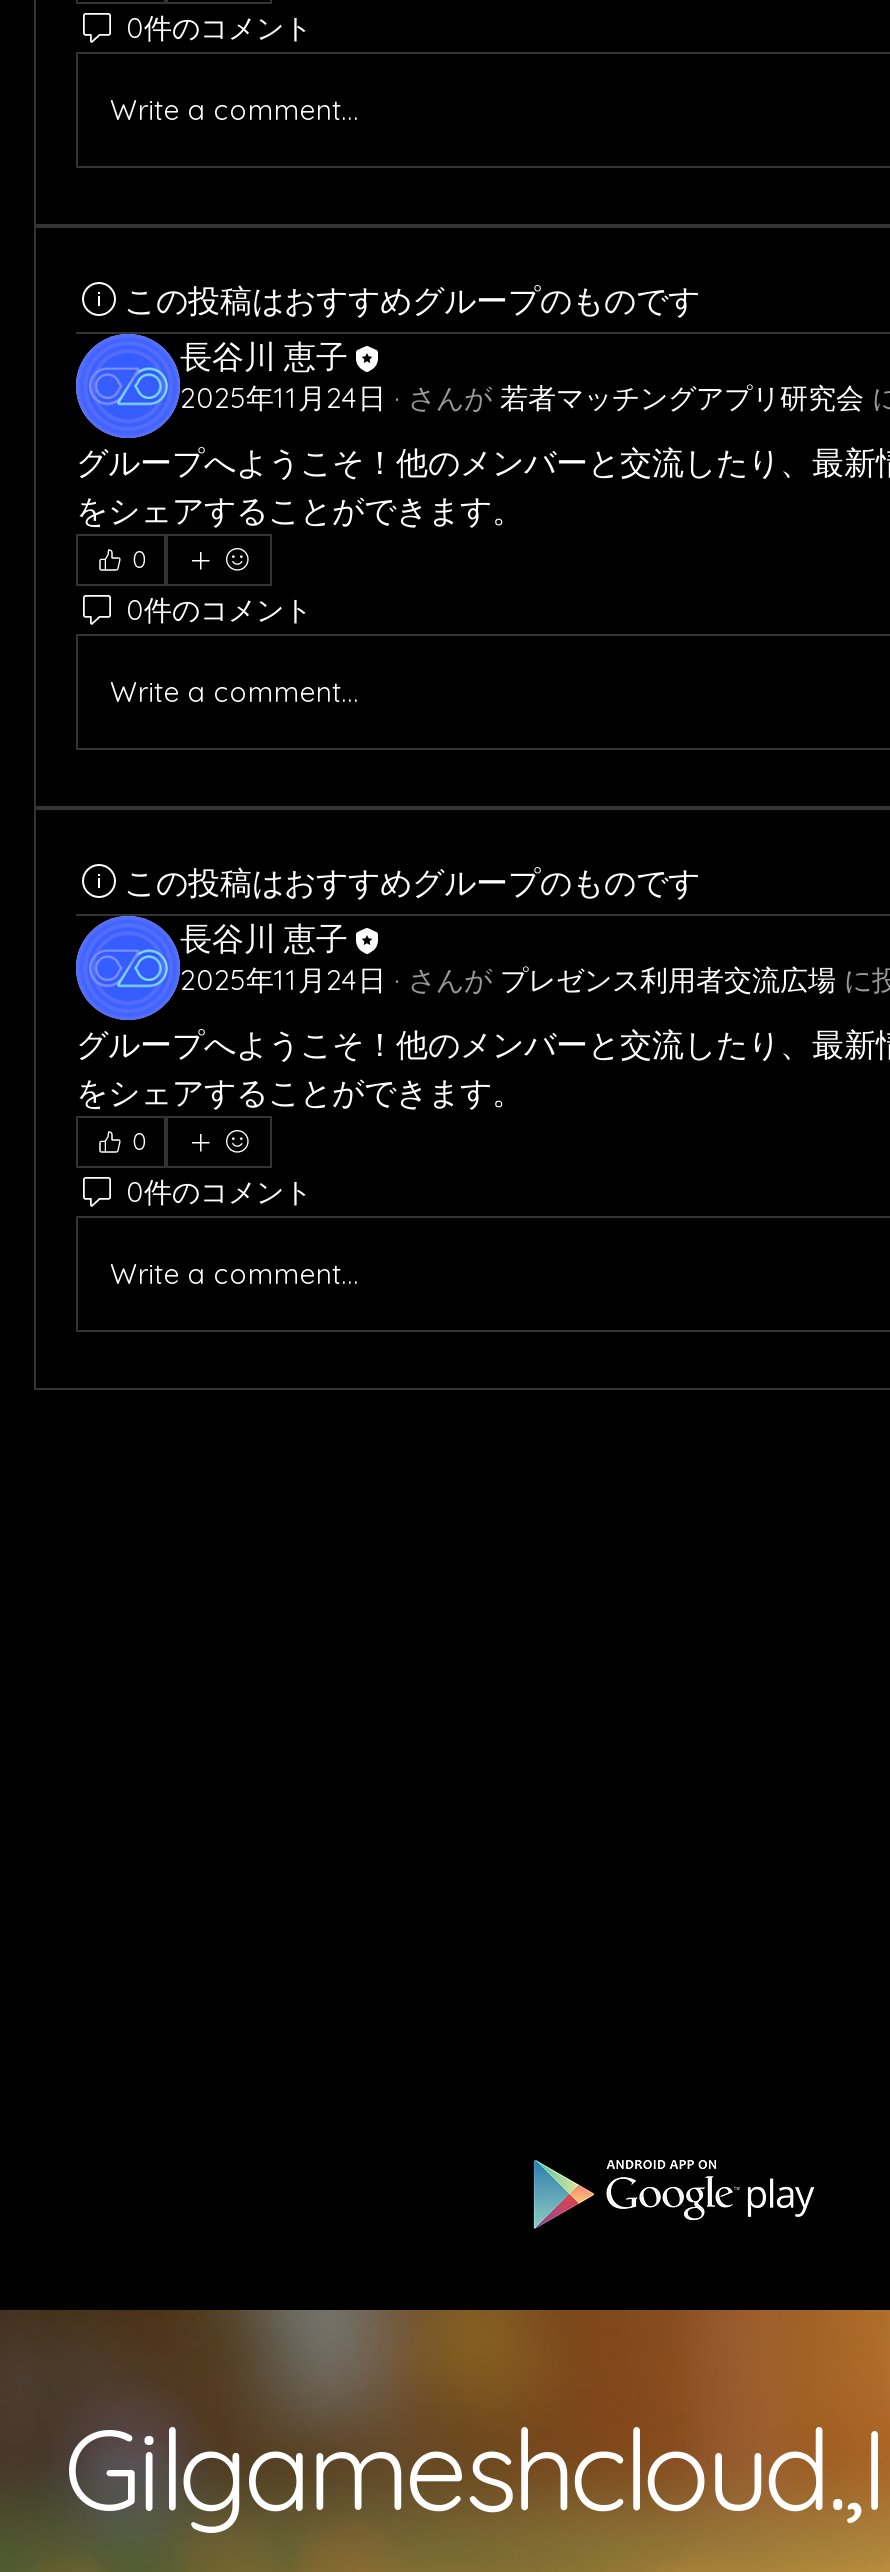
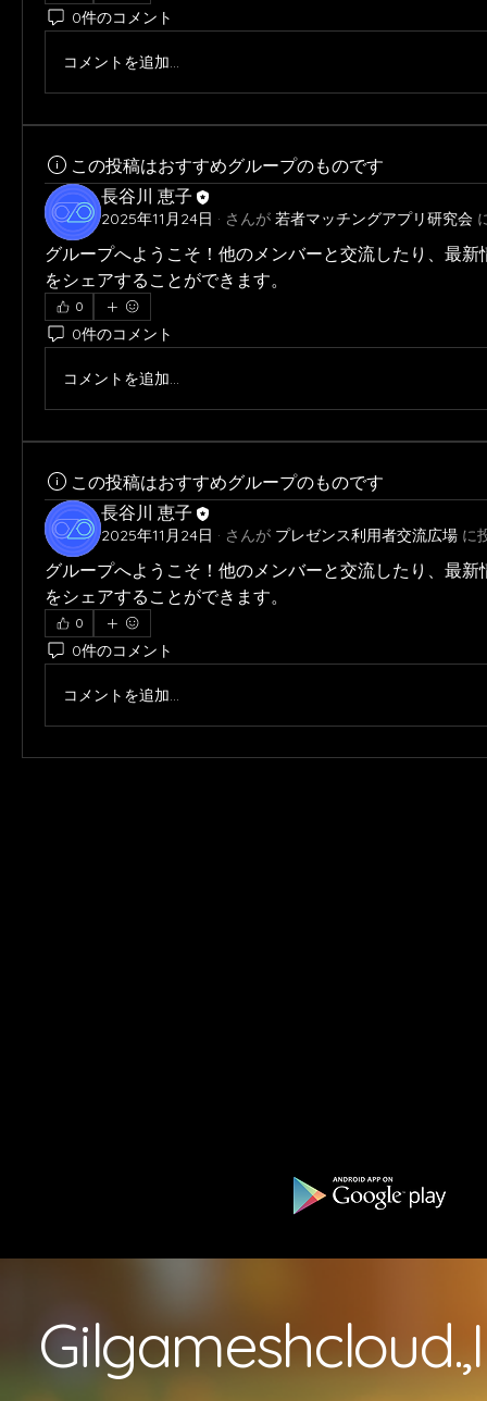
- Write a comment...
+ コメントを追加…

- Write a comment...
+ コメントを追加…

- Write a comment...
+ コメントを追加…
